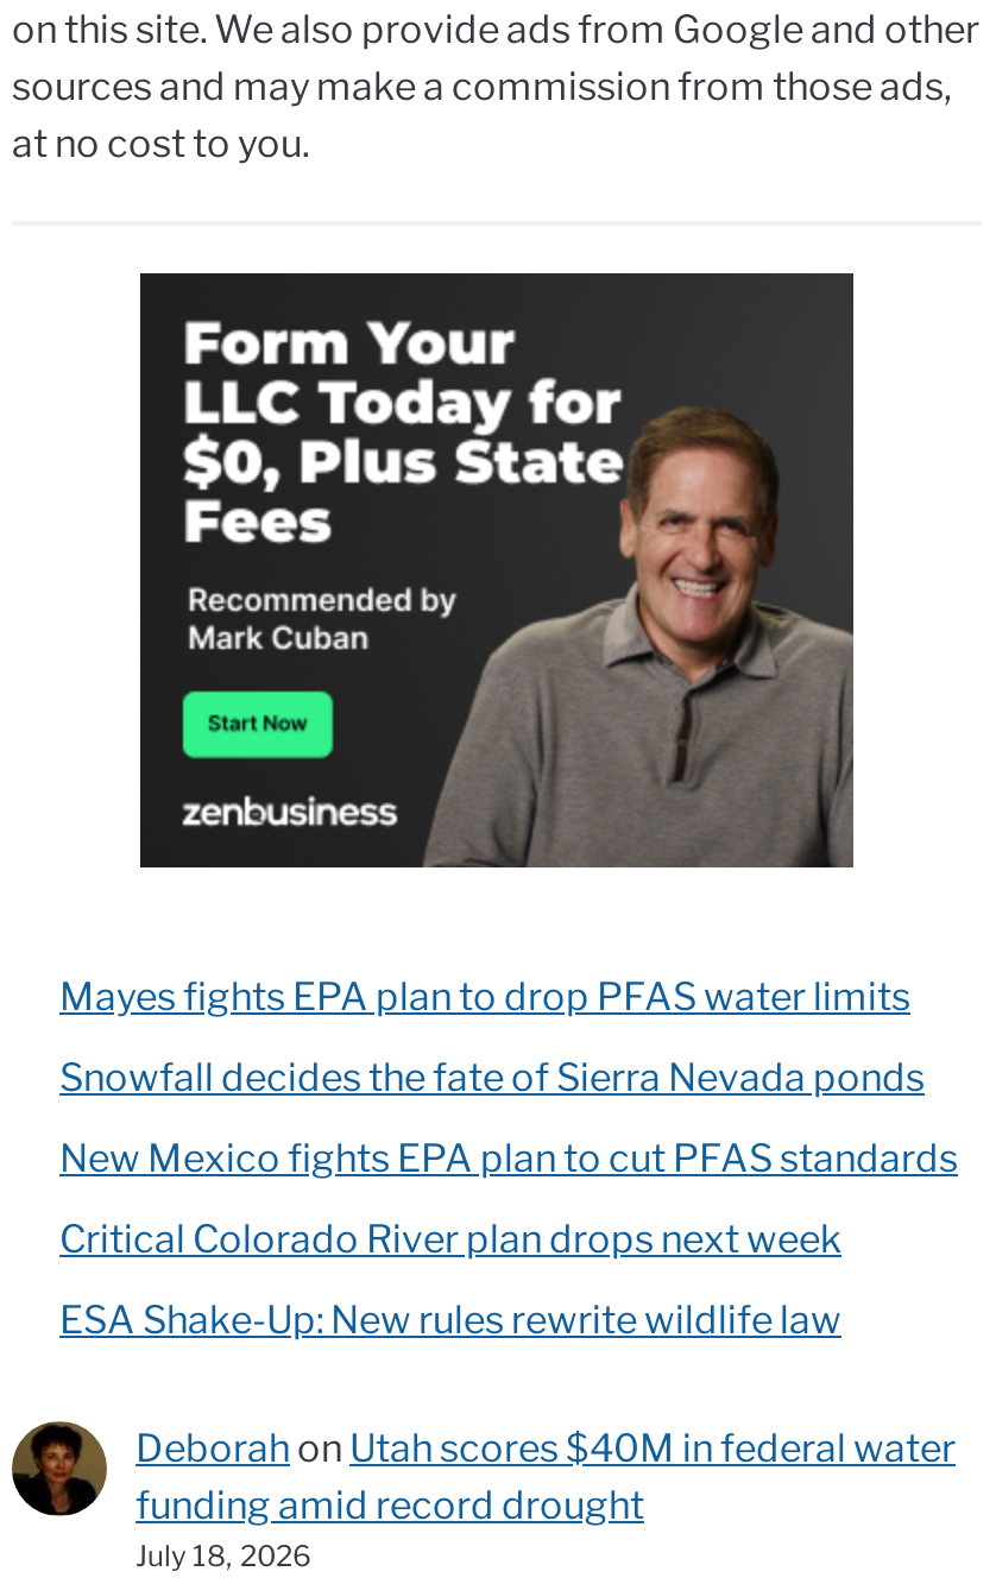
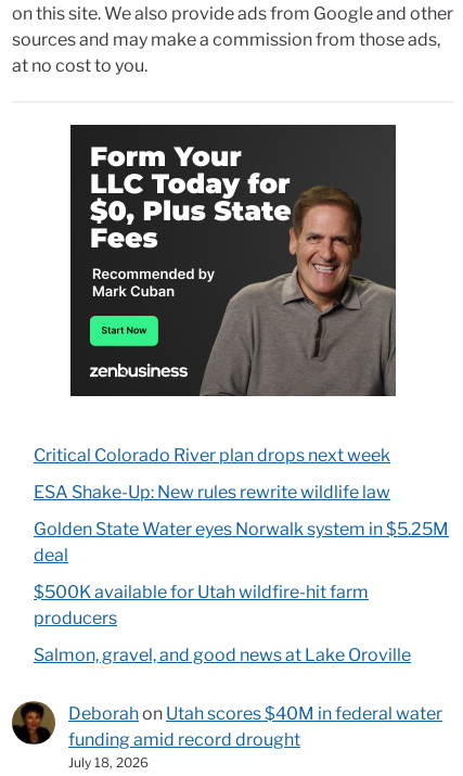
- Mayes fights EPA plan to drop PFAS water limits
- Snowfall decides the fate of Sierra Nevada ponds
- New Mexico fights EPA plan to cut PFAS standards

moved up: Critical Colorado River plan drops next week | ESA Shake-Up: New rules rewrite wildlife law

+ Golden State Water eyes Norwalk system in $5.25M
+ deal
+ $500K available for Utah wildfire-hit farm
+ producers
+ Salmon, gravel, and good news at Lake Oroville
